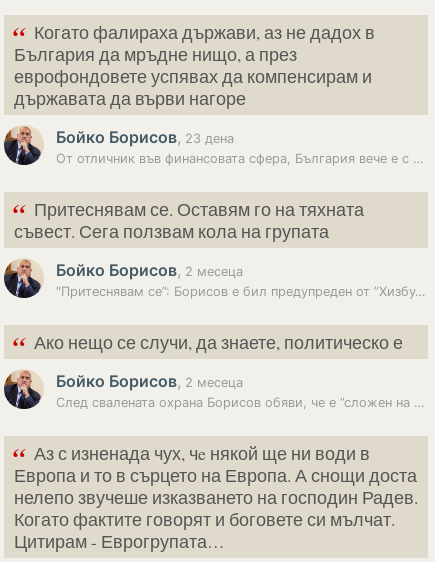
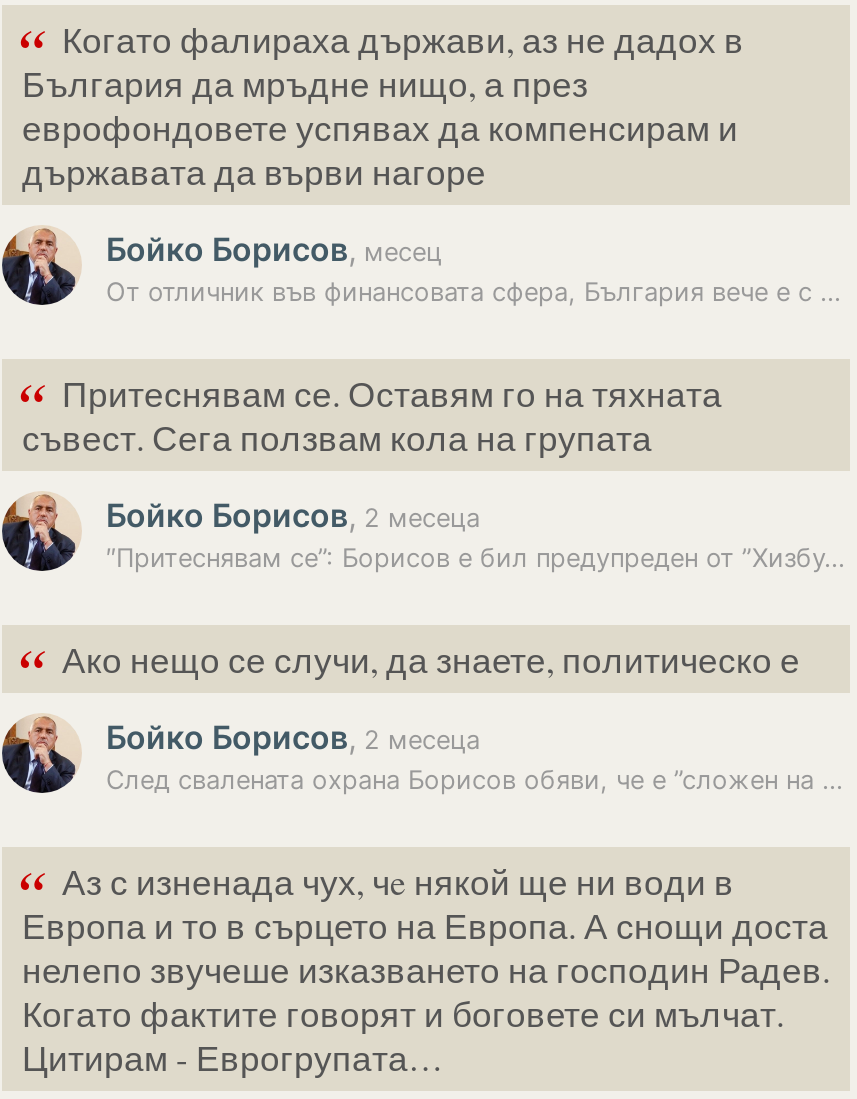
- Бойко Борисов, 23 дена
+ Бойко Борисов, месец
